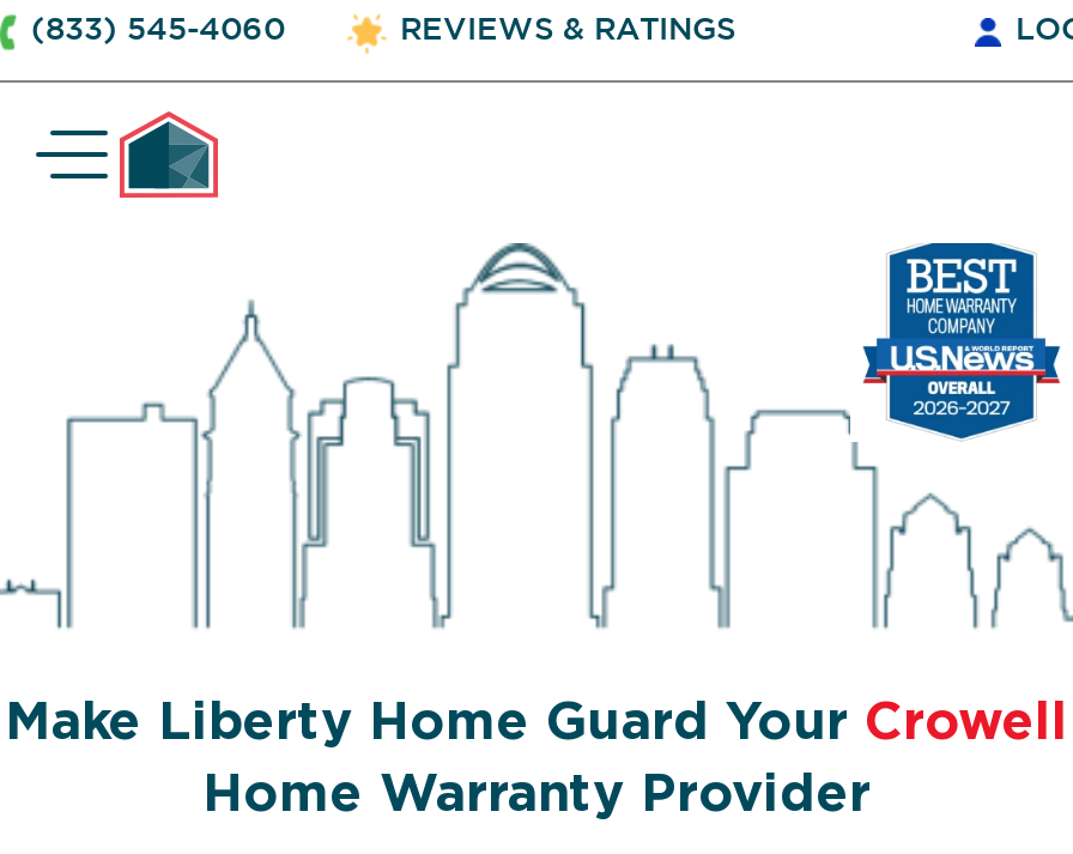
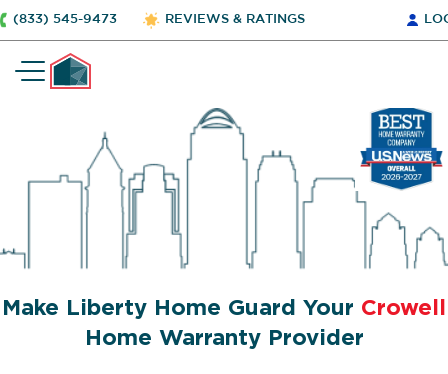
- (833) 545-4060
+ (833) 545-9473
